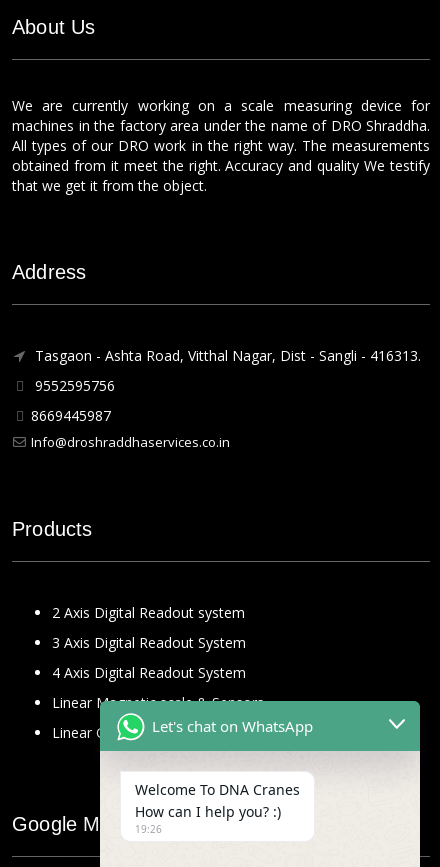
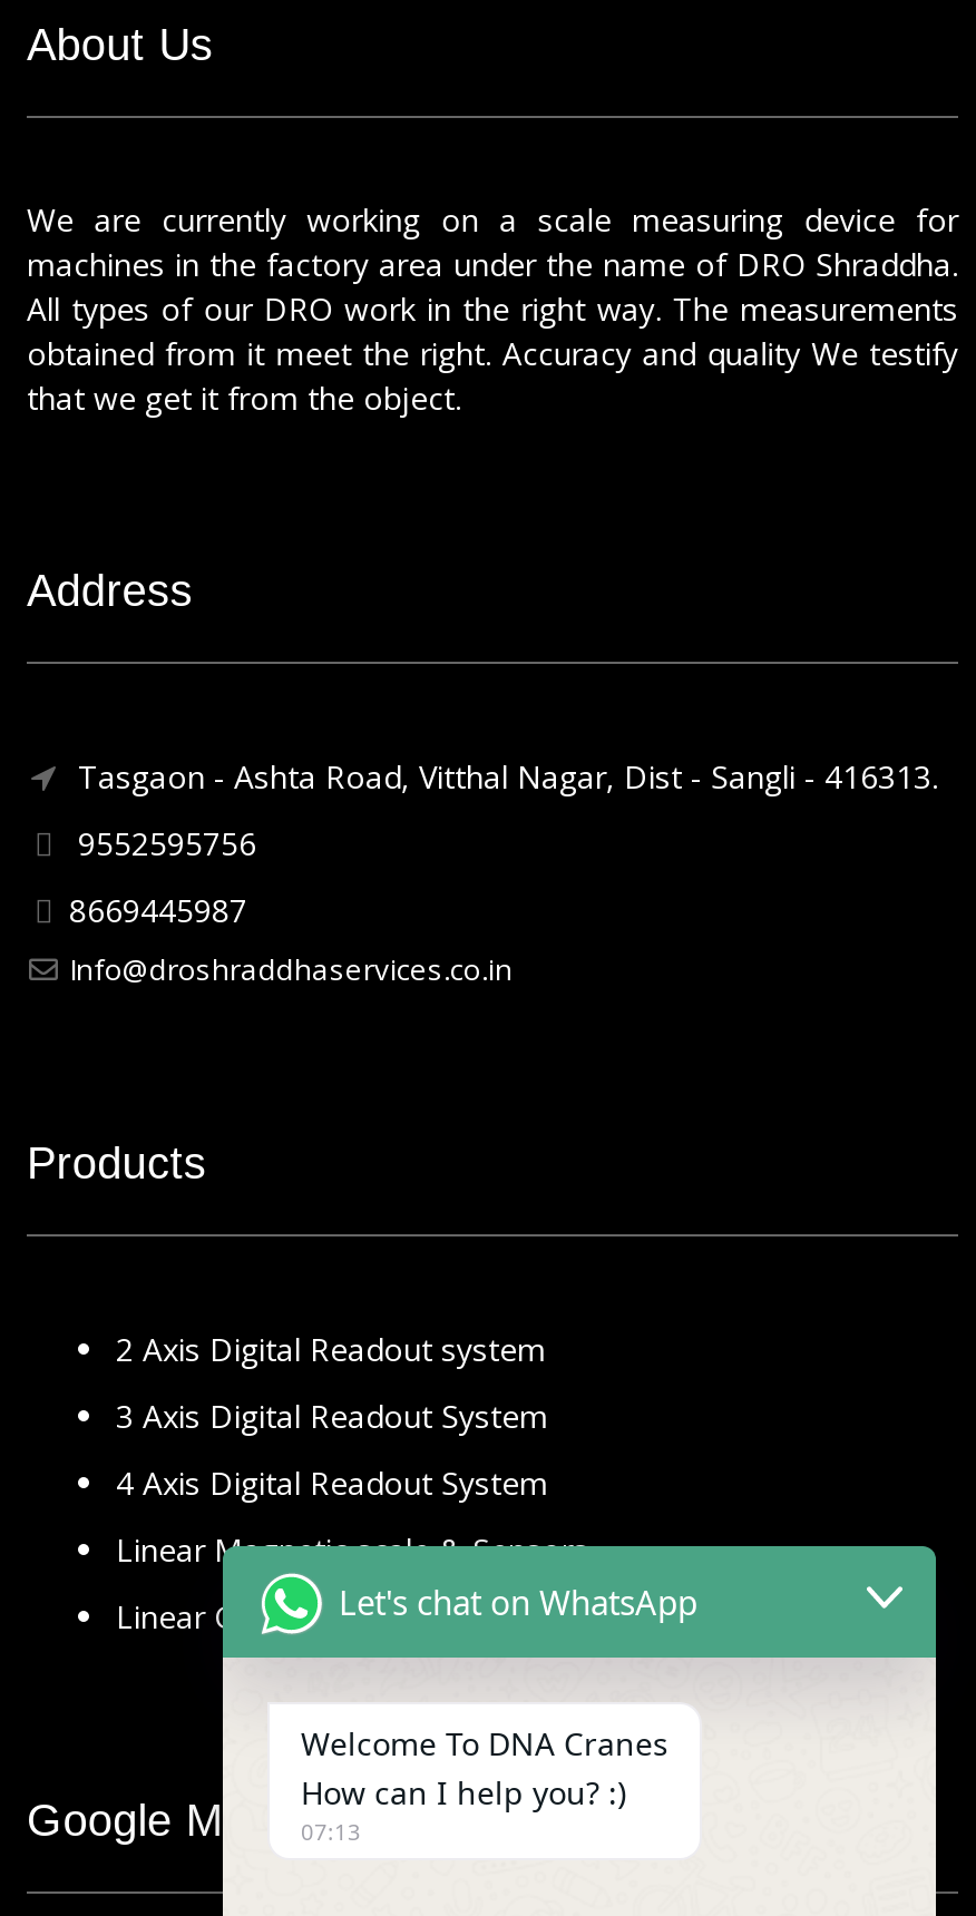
- 19:26
+ 07:13
